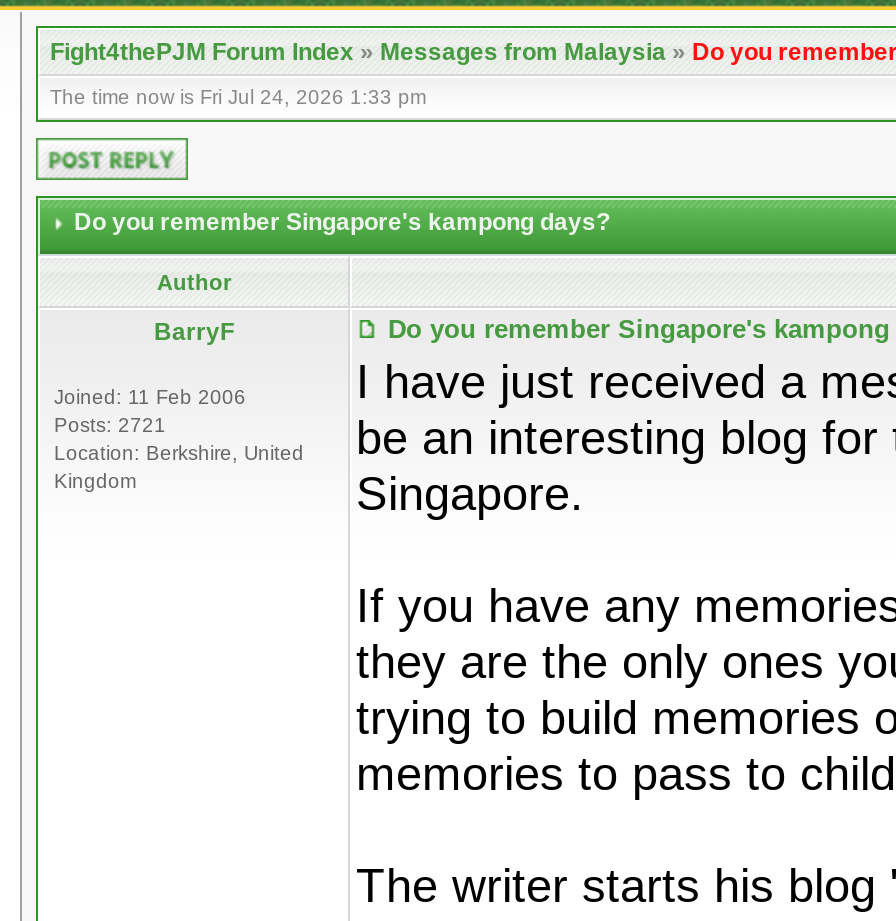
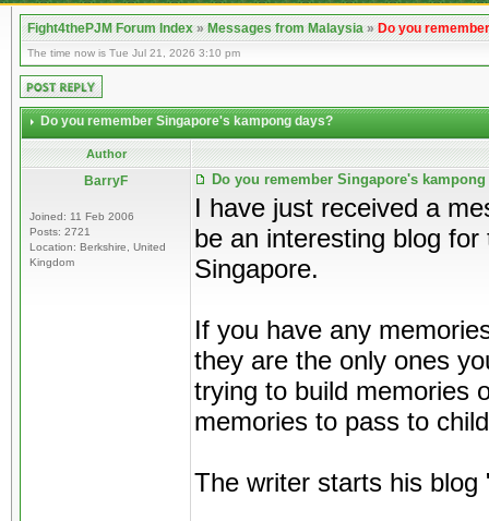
- The time now is Fri Jul 24, 2026 1:33 pm
+ The time now is Tue Jul 21, 2026 3:10 pm
